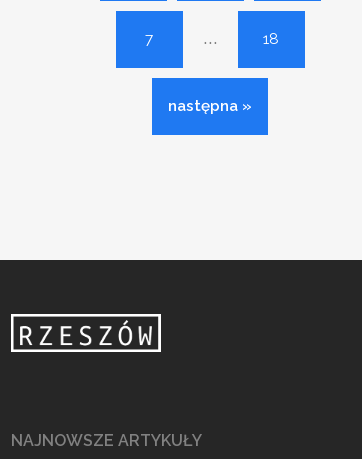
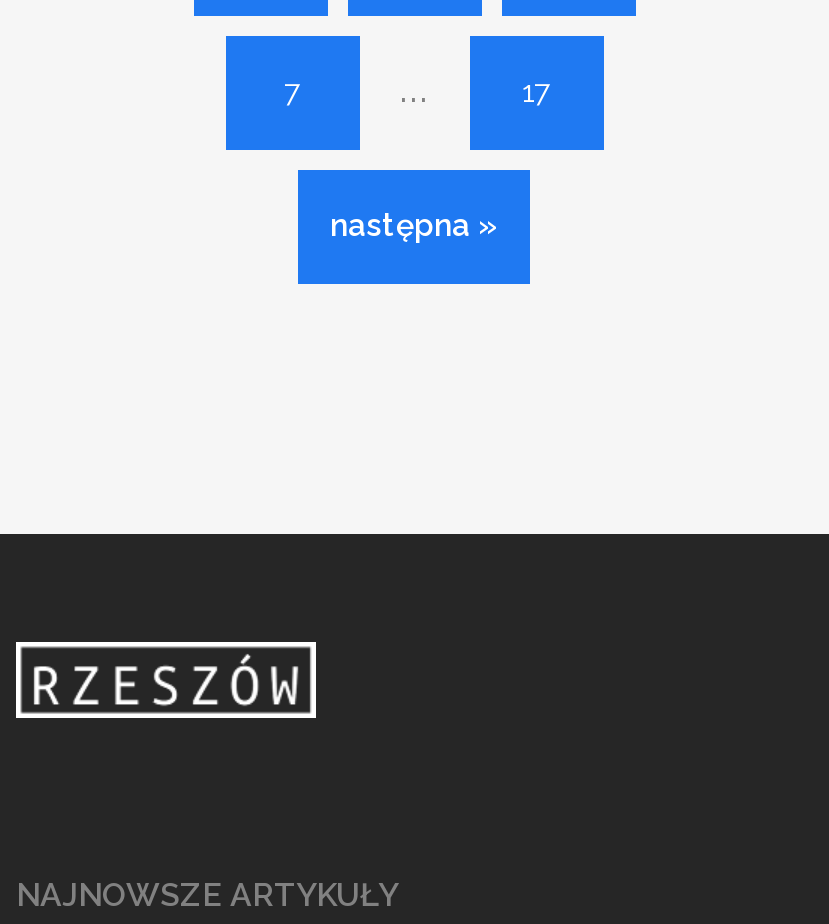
- 18
+ 17
